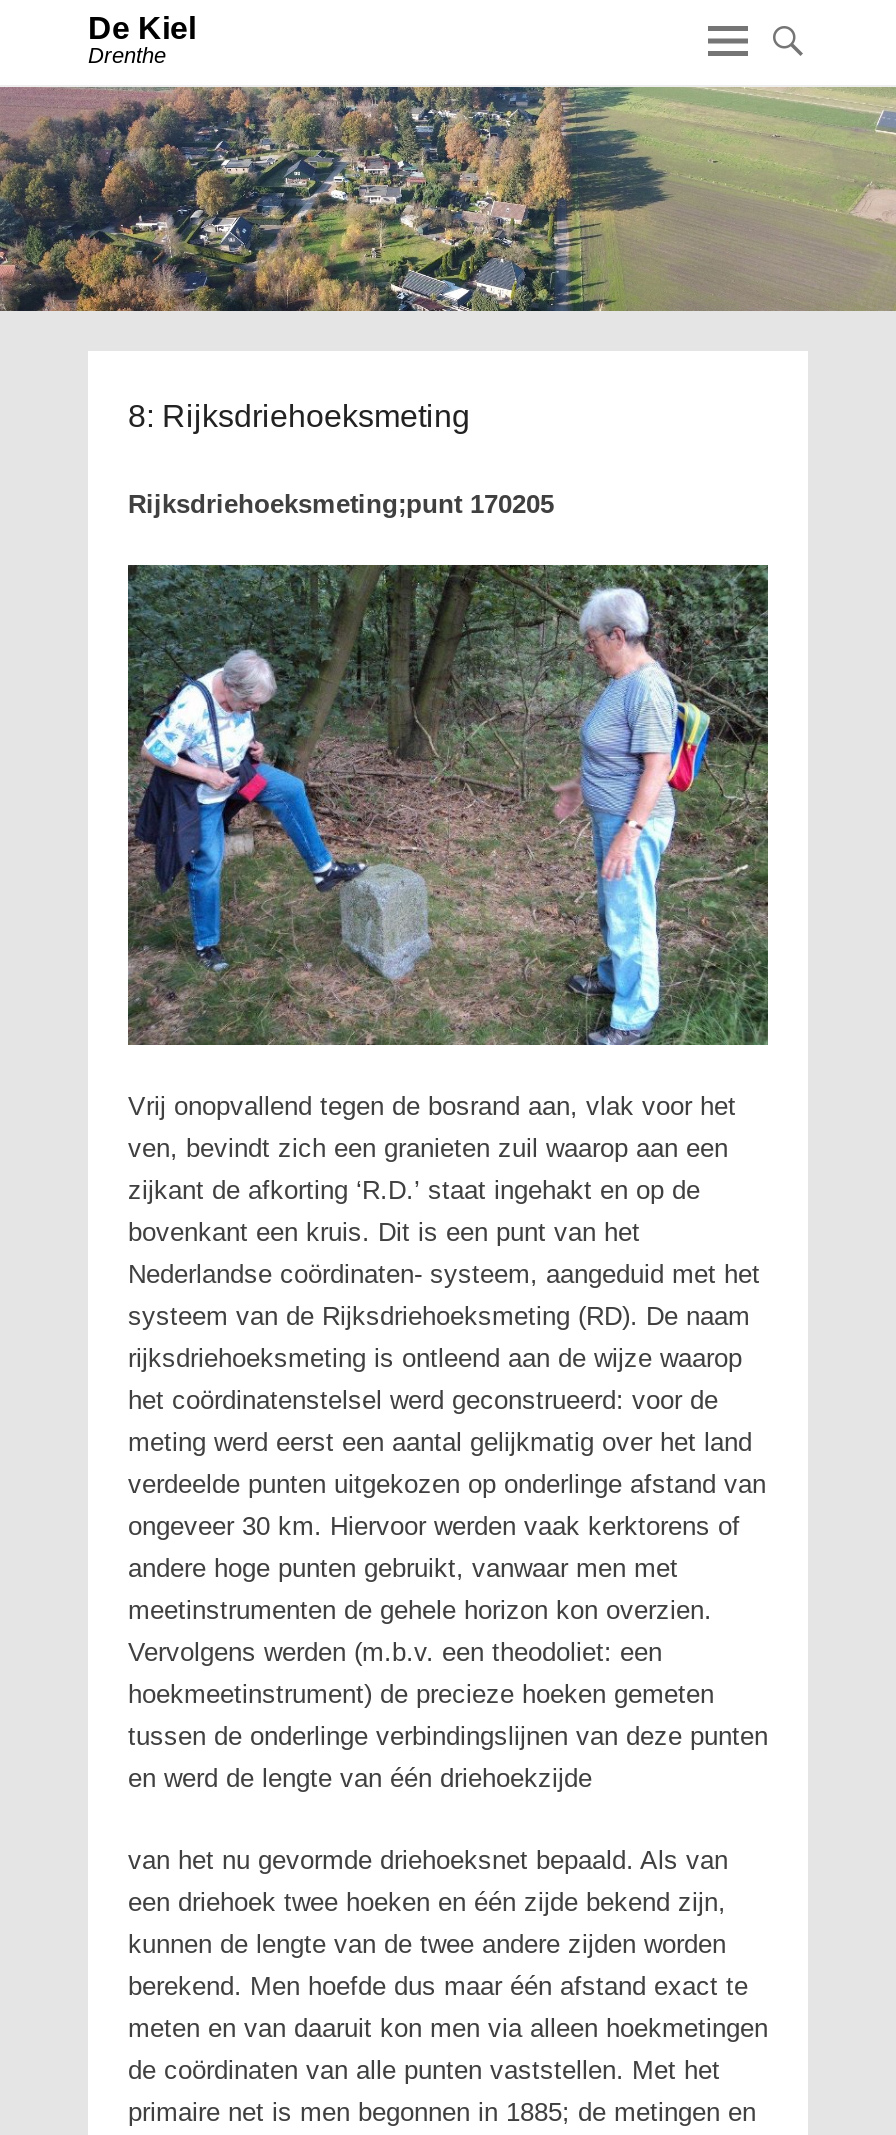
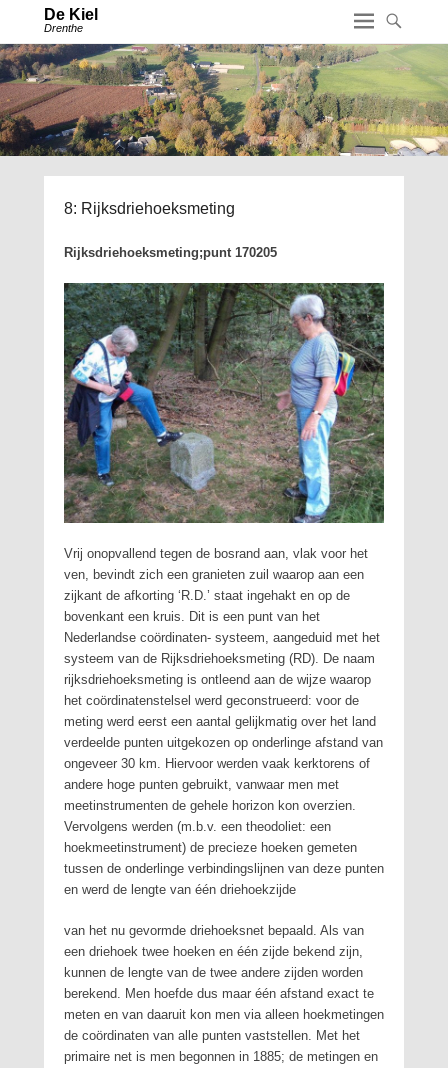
- [image]
+ [image]
